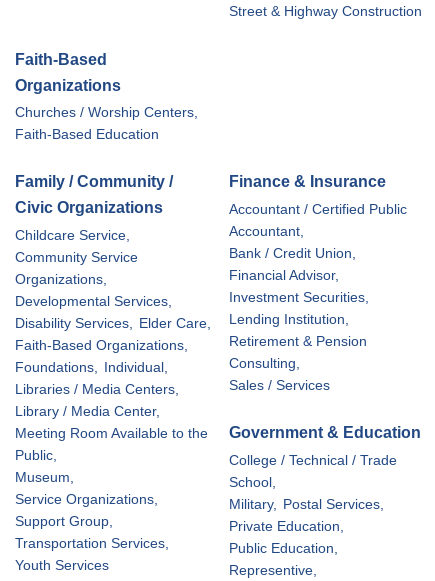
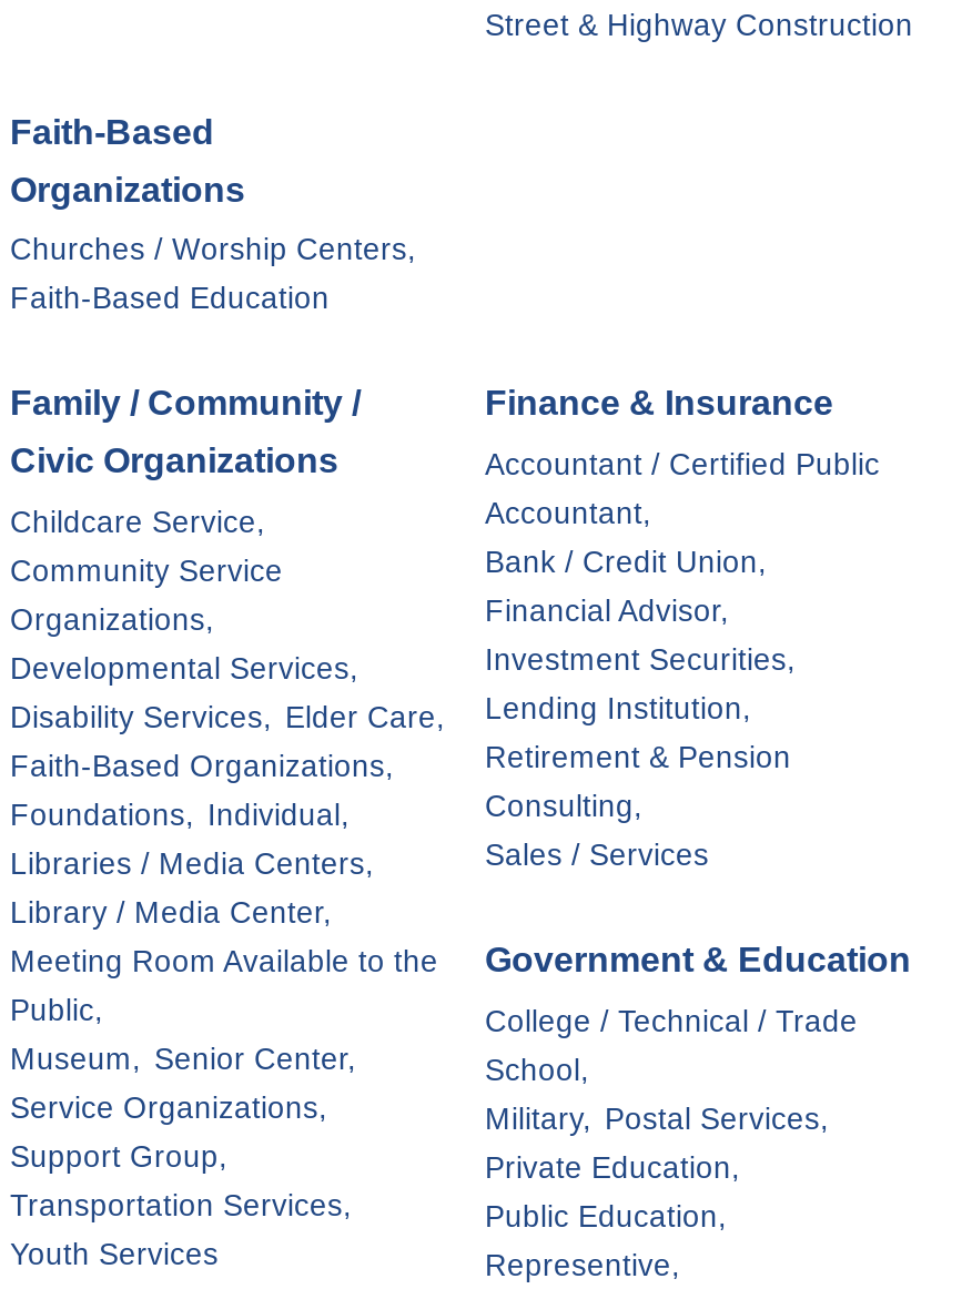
- Museum,
+ Museum, Senior Center,
